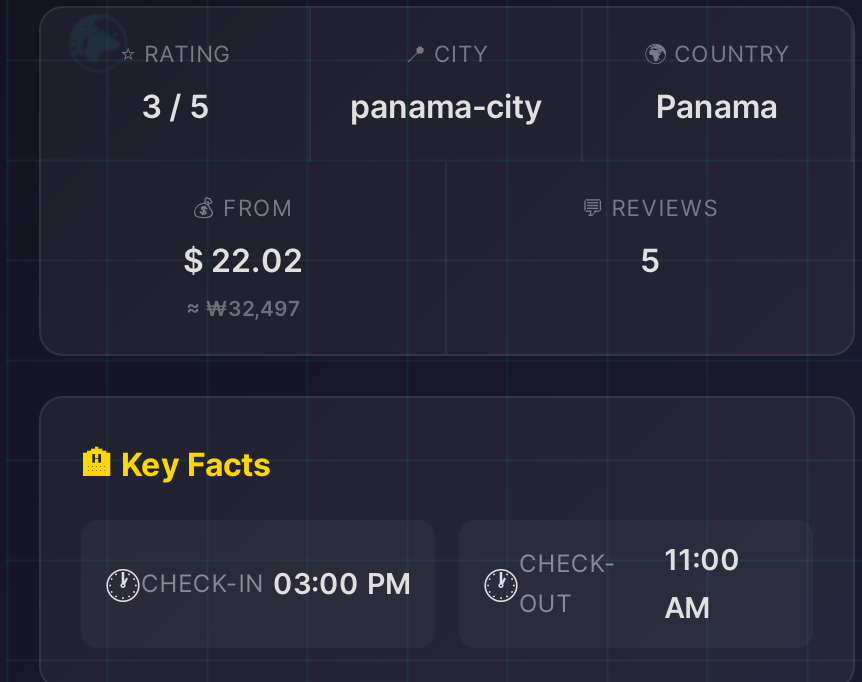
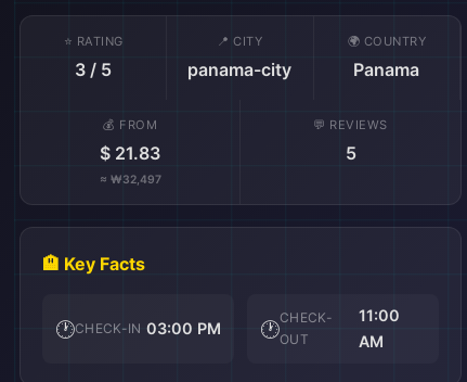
- $ 22.02
+ $ 21.83
